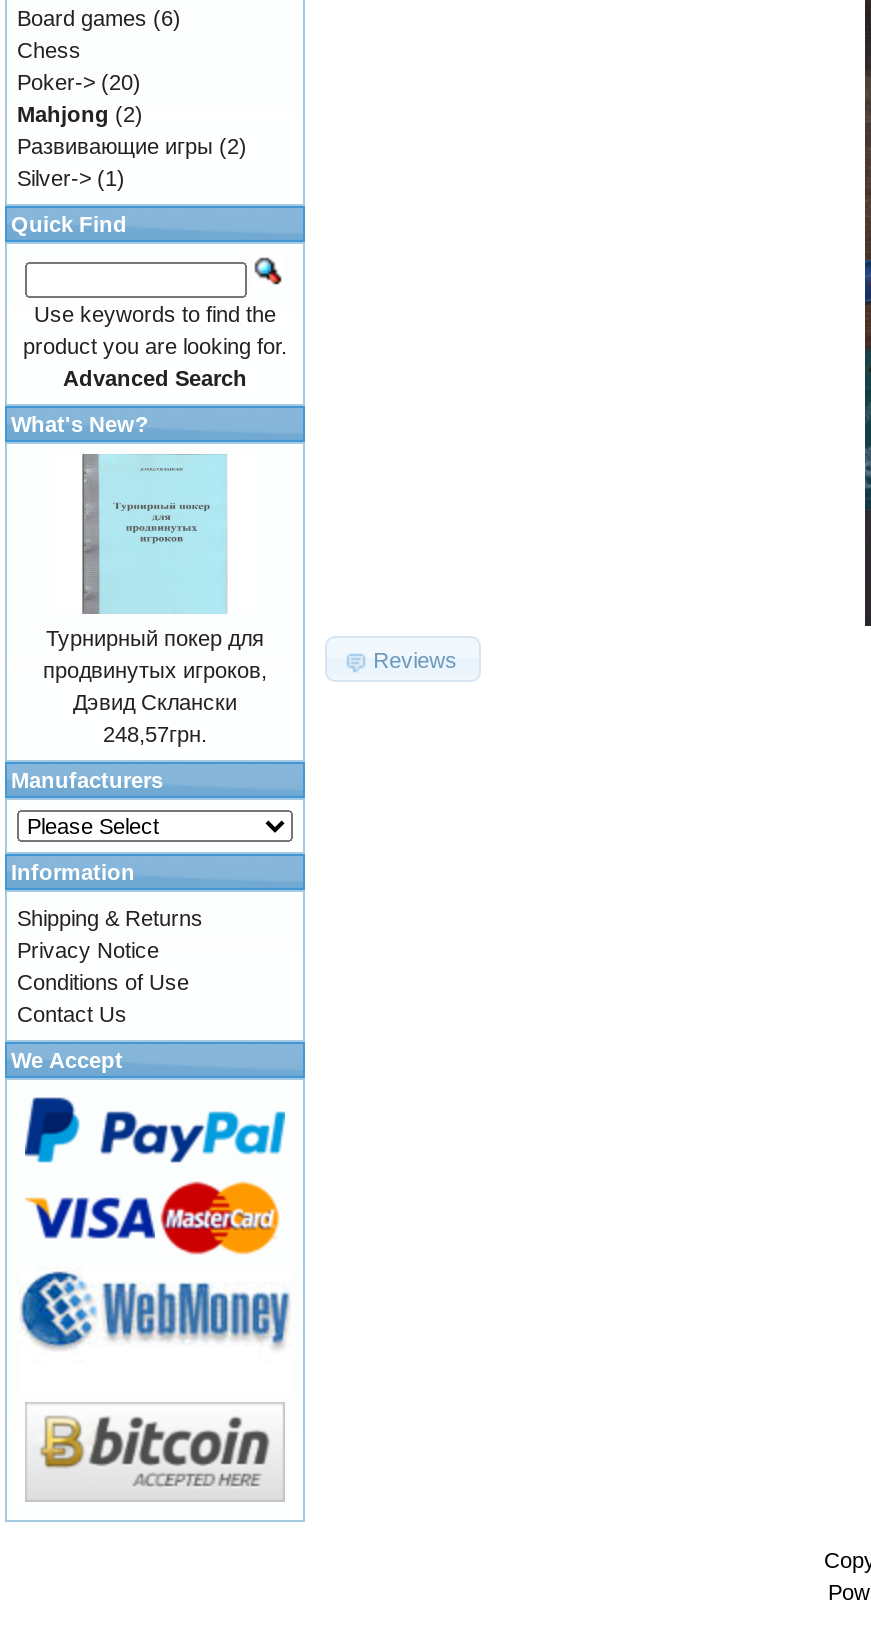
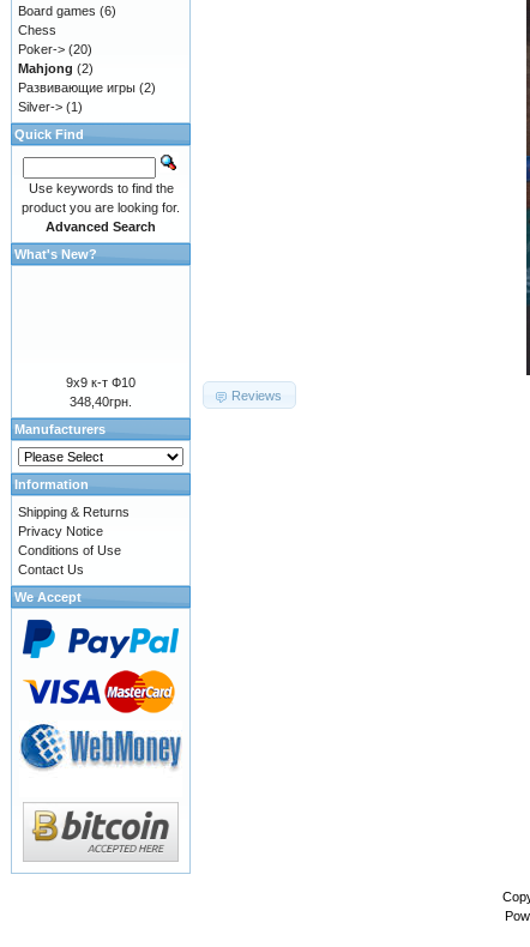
- [image]

- Турнирный покер для
- продвинутых игроков,
- Дэвид Склански
- 248,57грн.
+ 9х9 к-т Ф10
+ 348,40грн.
